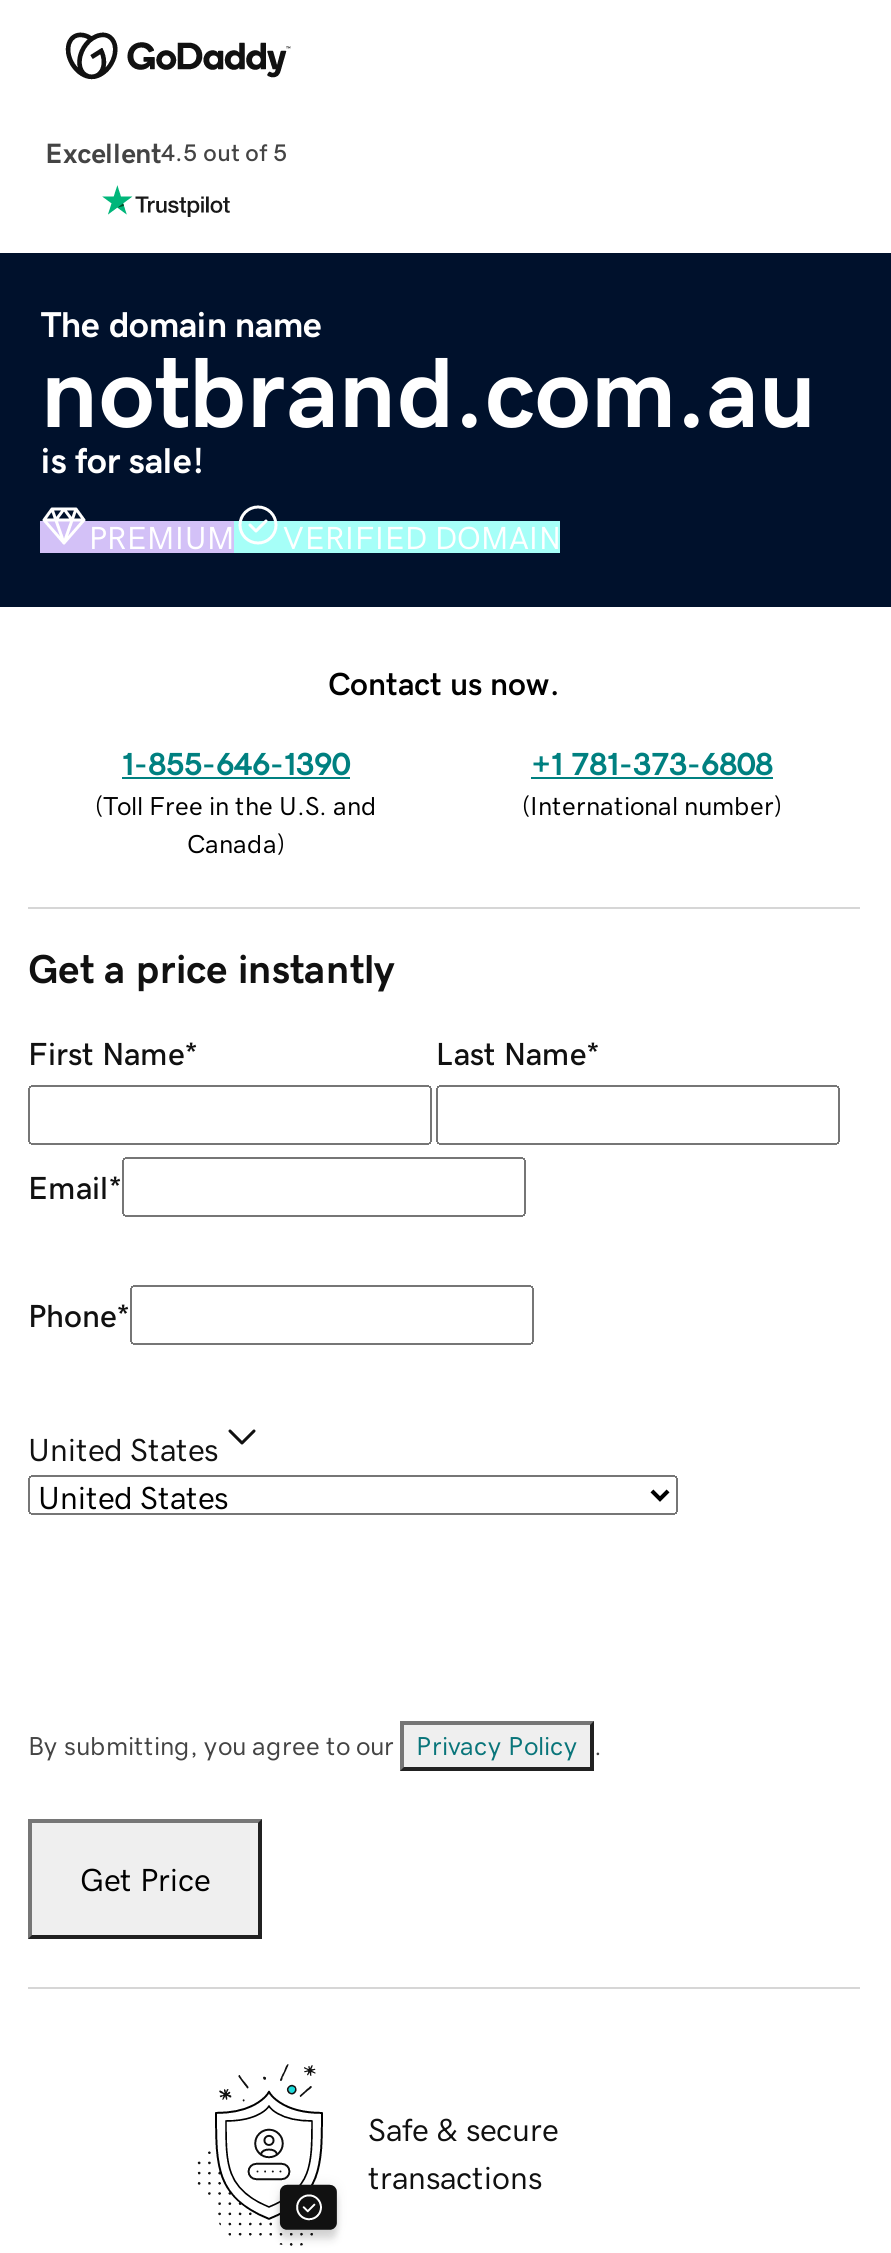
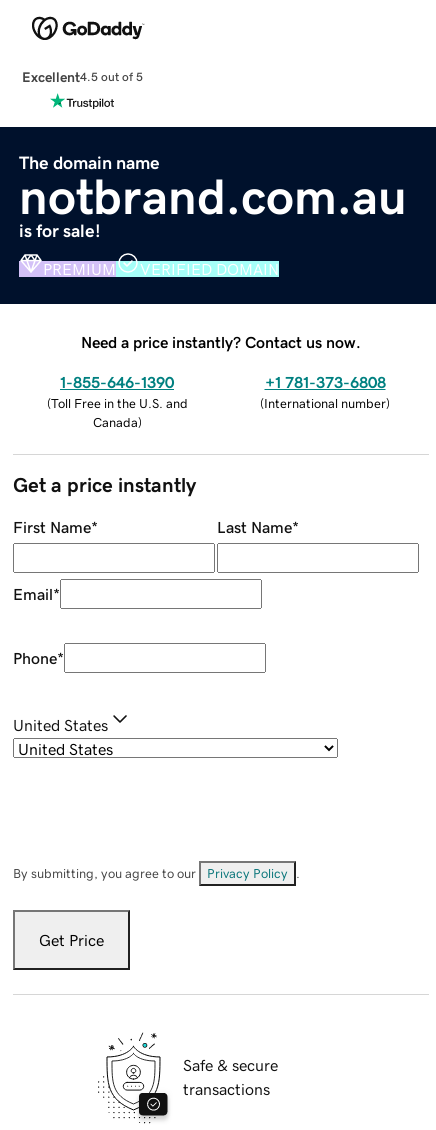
- Contact us now.
+ Need a price instantly? Contact us now.
